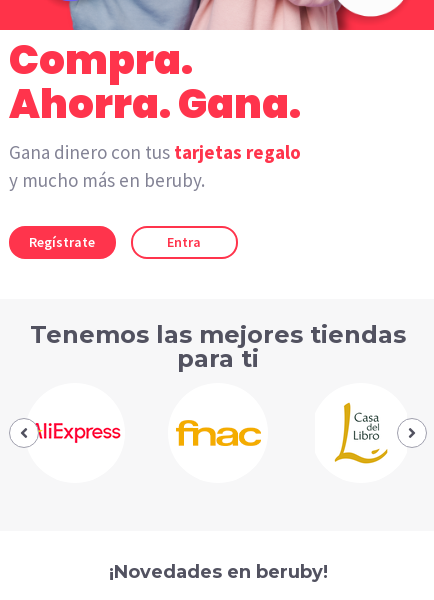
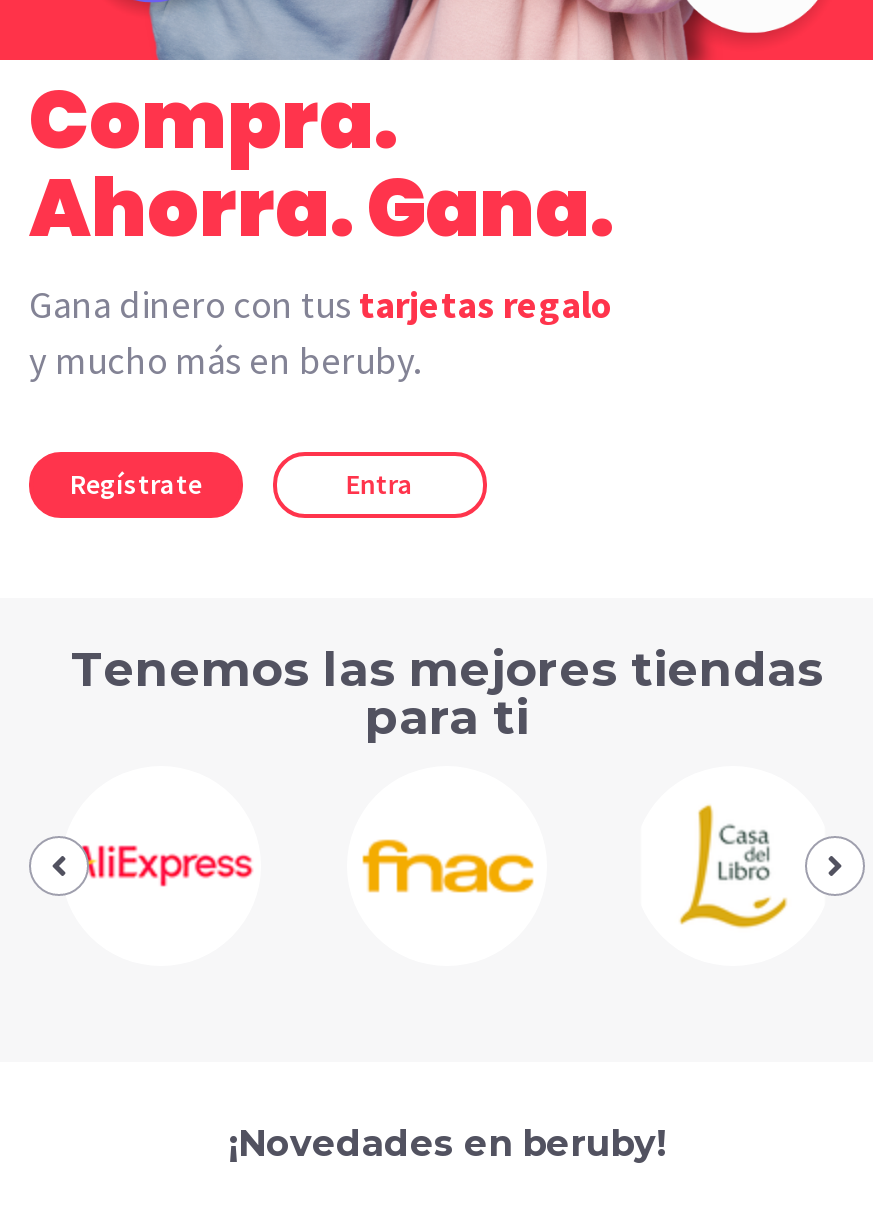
- Gana dinero con tus tarjetas regalo
+ Gana dinero con tus
